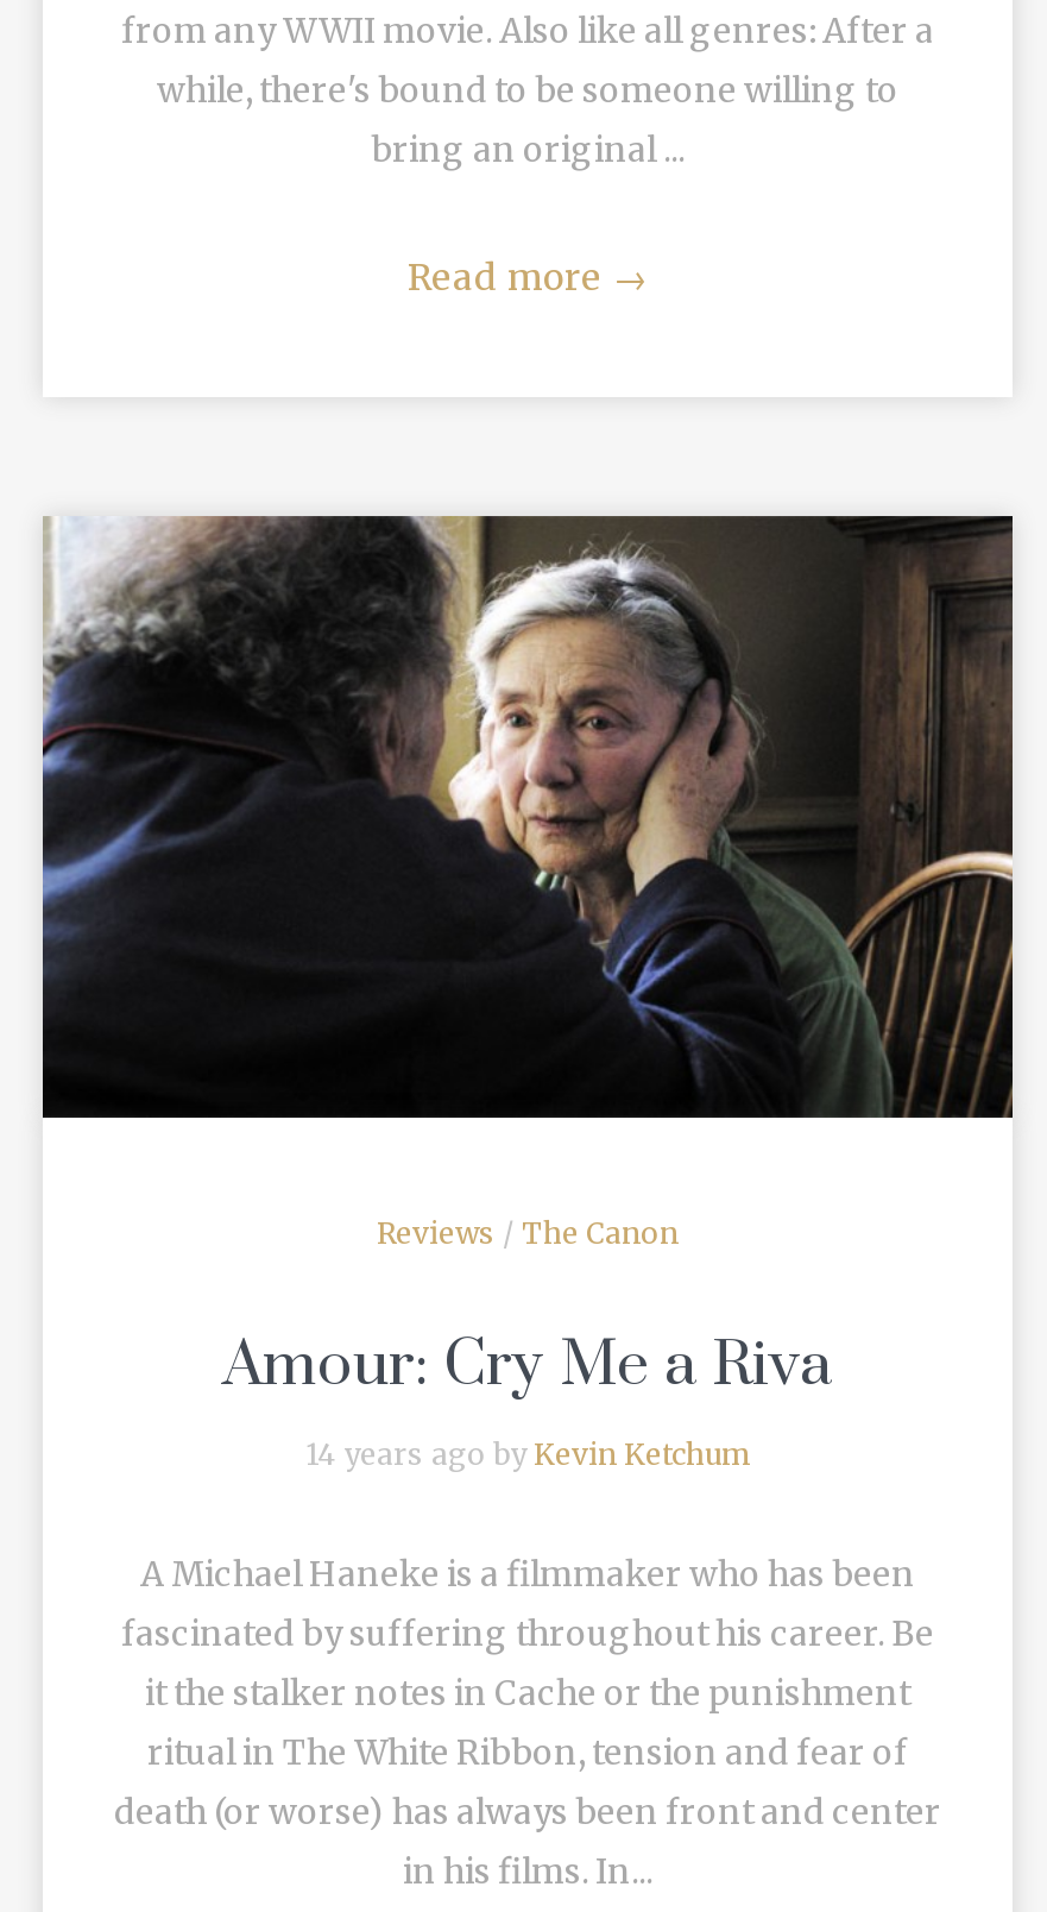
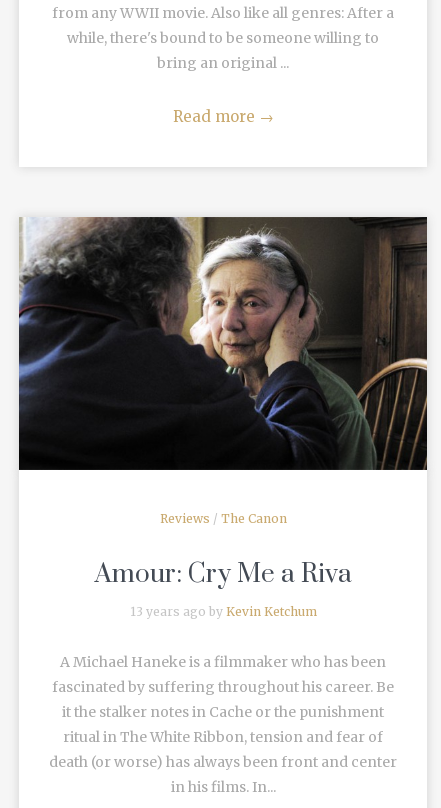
- 14 years ago by Kevin Ketchum
+ 13 years ago by Kevin Ketchum
